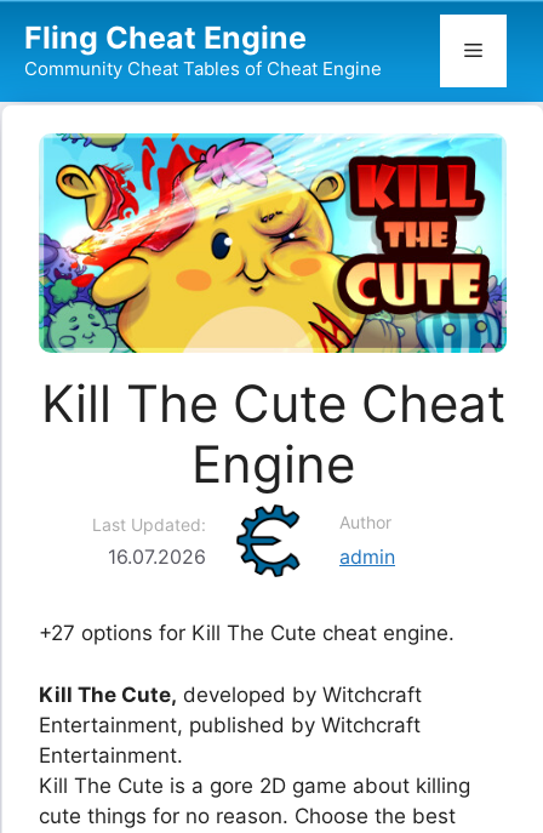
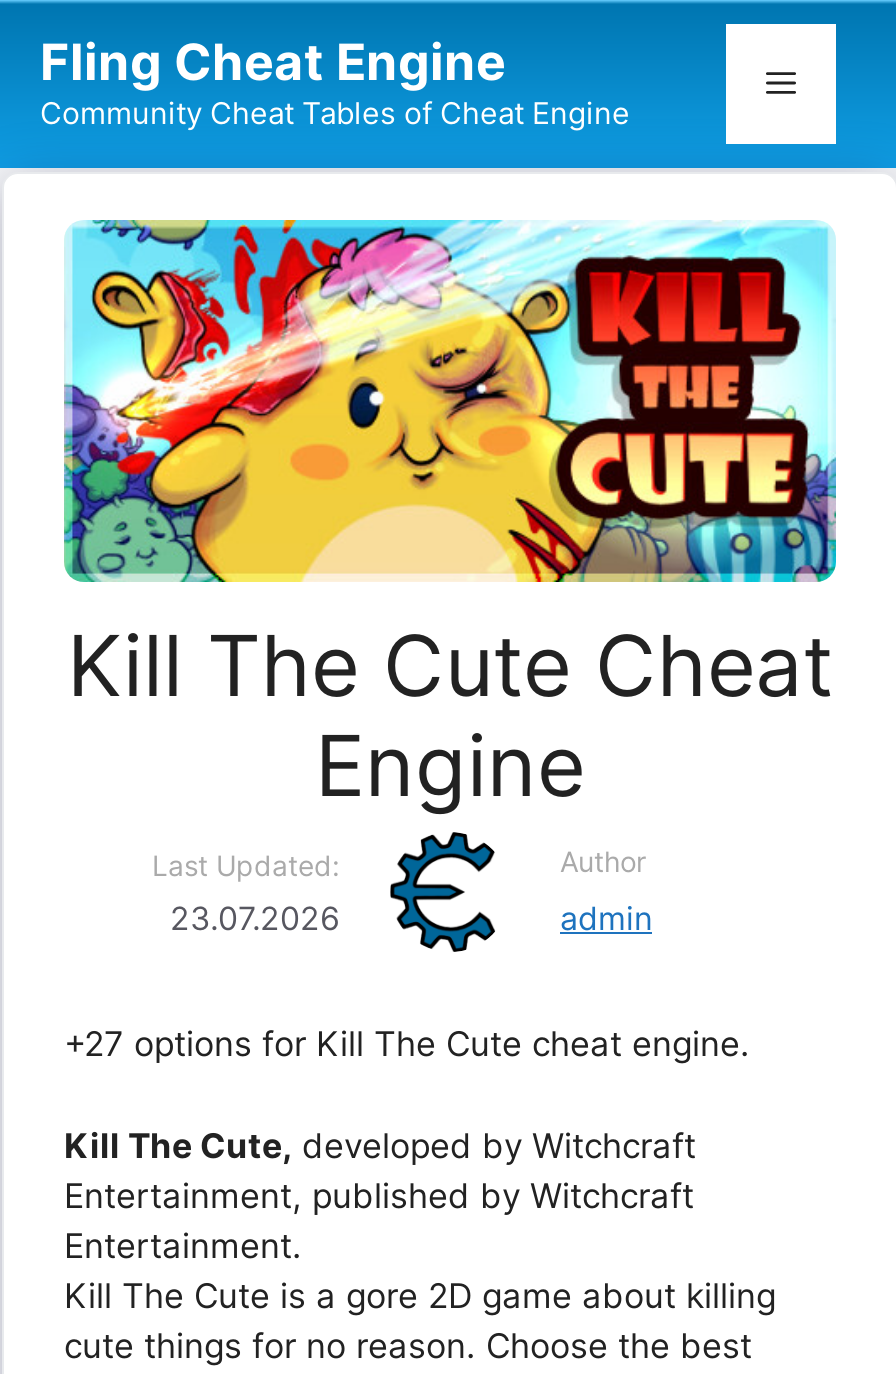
- 16.07.2026
+ 23.07.2026
